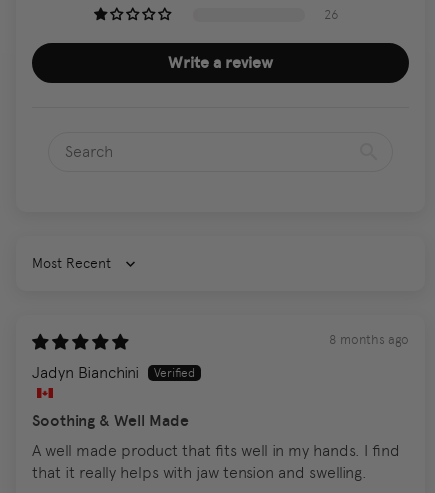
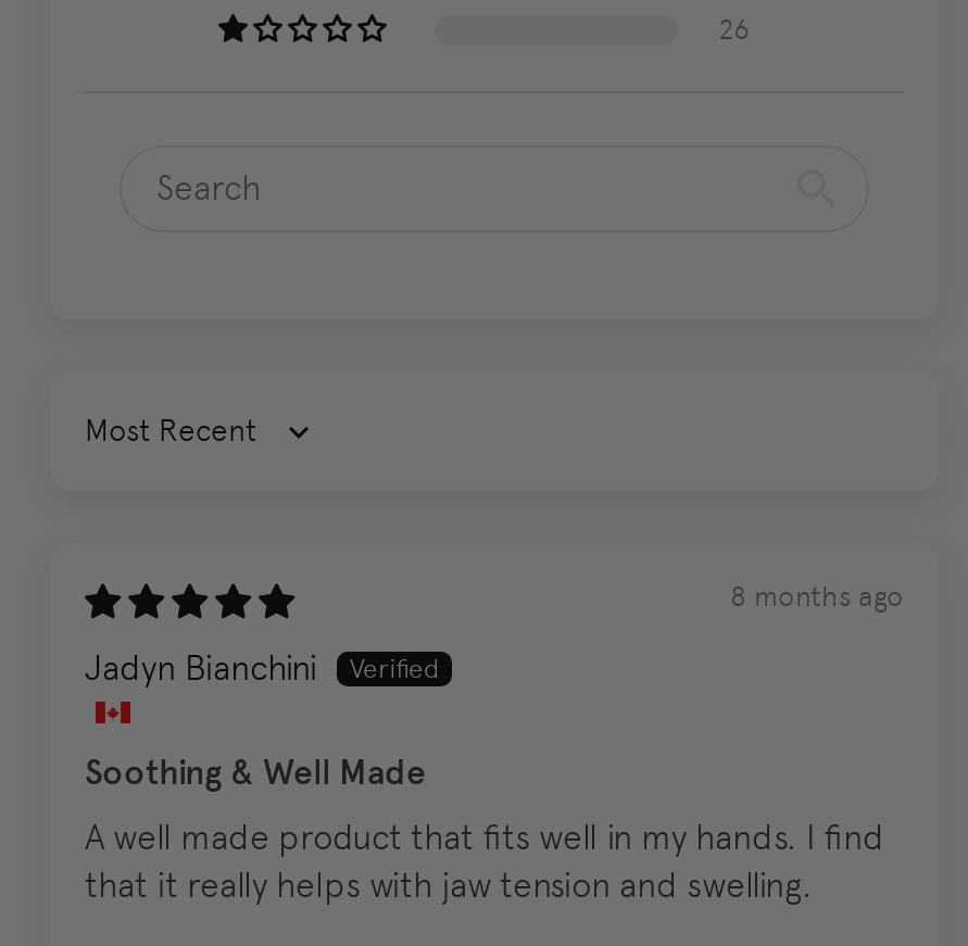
- Write a review
